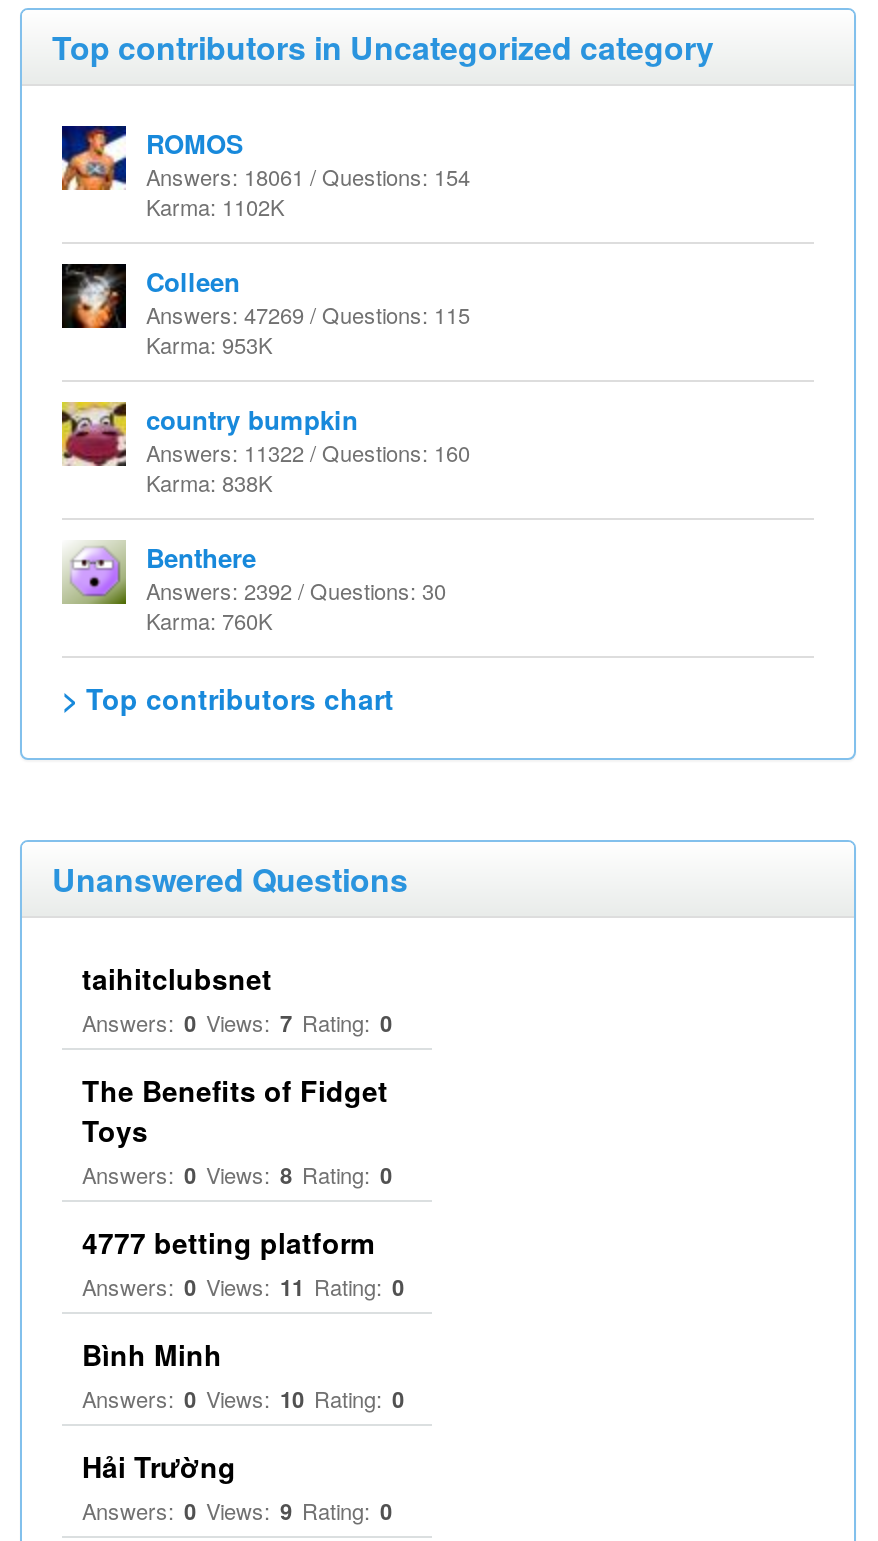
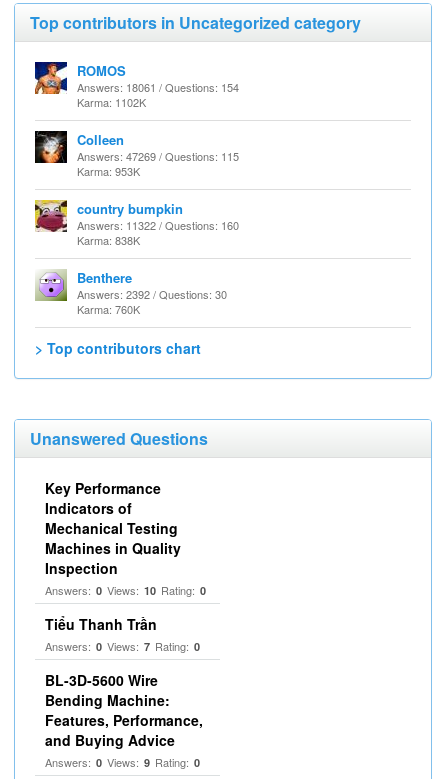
- taihitclubsnet
- The Benefits of Fidget
- Toys
- Answers: 0 Views: 8 Rating: 0
- 4777 betting platform
- Answers: 0 Views: 11 Rating: 0
- Bình Minh
+ Key Performance
+ Indicators of
+ Mechanical Testing
+ Machines in Quality
+ Inspection

moved down: Answers: 0 Views: 7 Rating: 0

moved up: Answers: 0 Views: 10 Rating: 0

- Hải Trường
+ Tiểu Thanh Trần
+ BL-3D-5600 Wire
+ Bending Machine:
+ Features, Performance,
+ and Buying Advice
